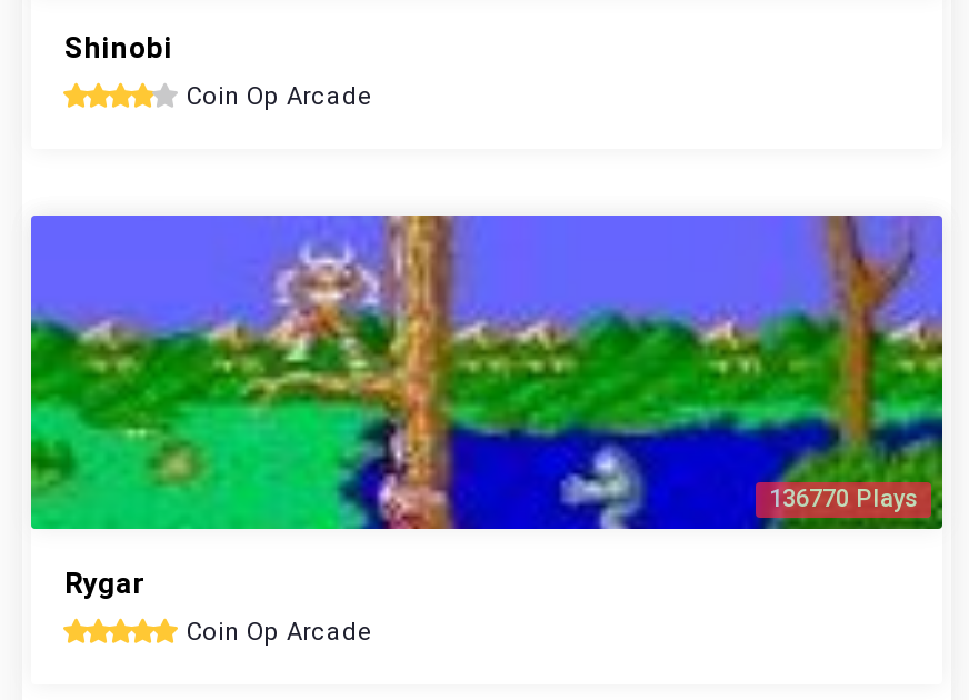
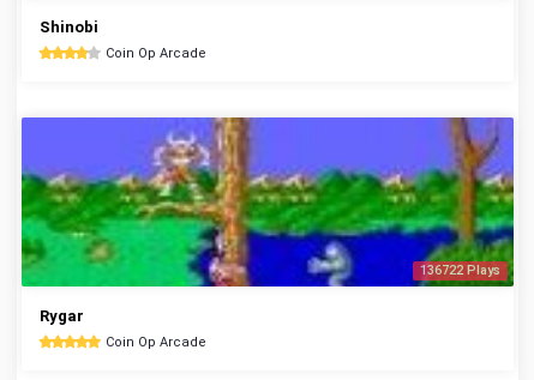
- 136770 Plays
+ 136722 Plays
